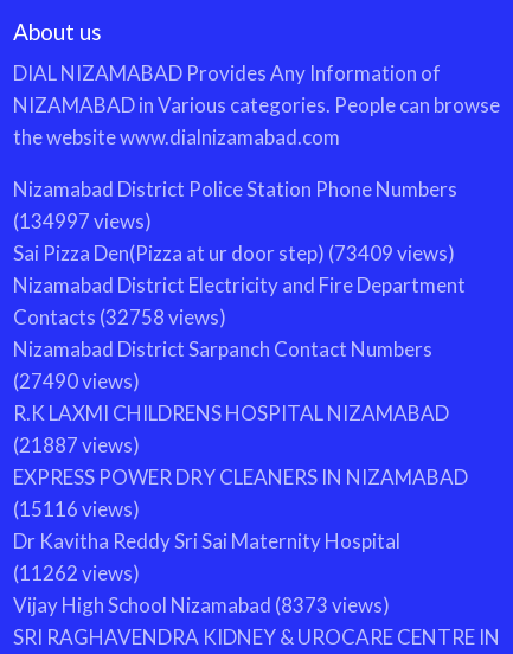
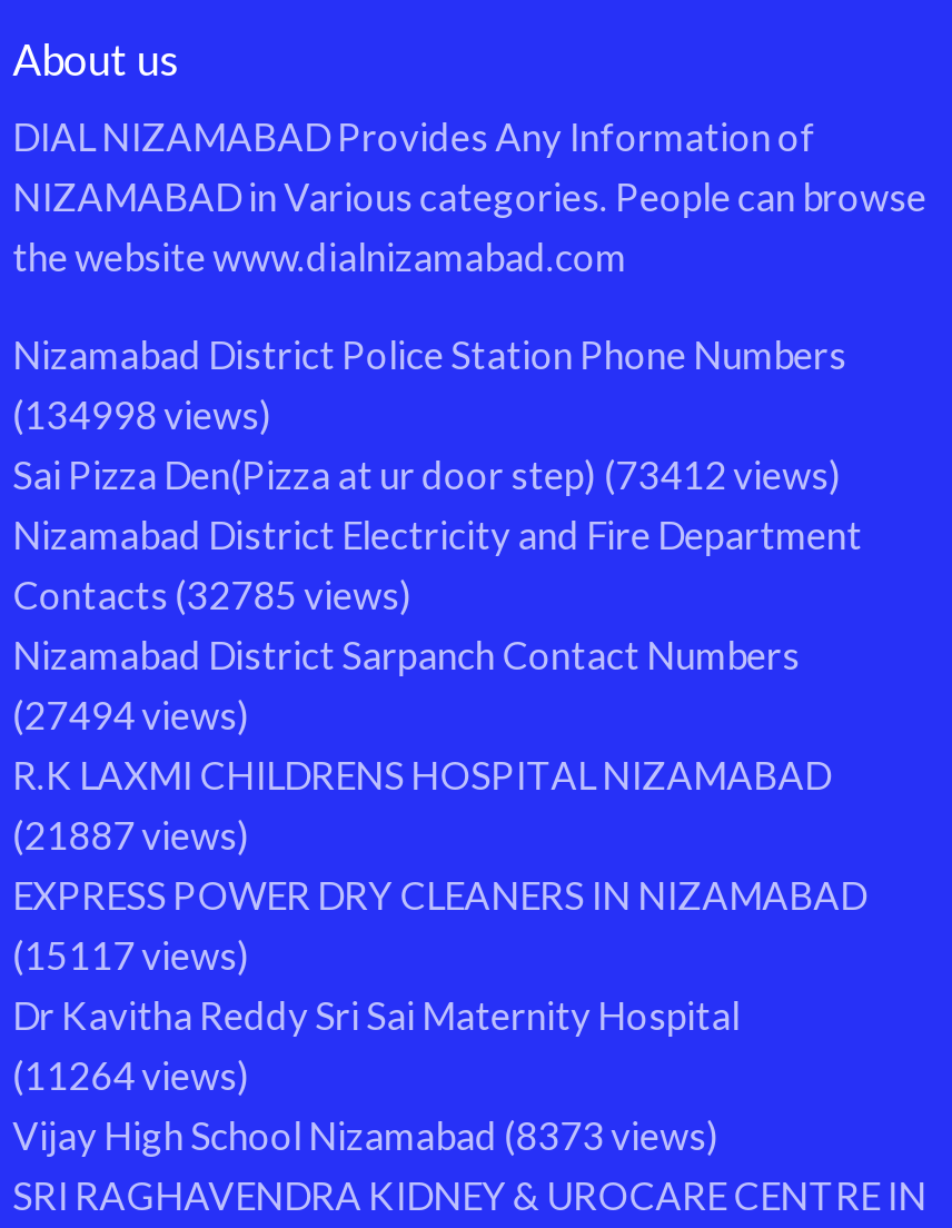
- (134997 views)
+ (134998 views)

- Sai Pizza Den(Pizza at ur door step) (73409 views)
+ Sai Pizza Den(Pizza at ur door step) (73412 views)

- Contacts (32758 views)
+ Contacts (32785 views)

- (27490 views)
+ (27494 views)

- (15116 views)
+ (15117 views)

- (11262 views)
+ (11264 views)
